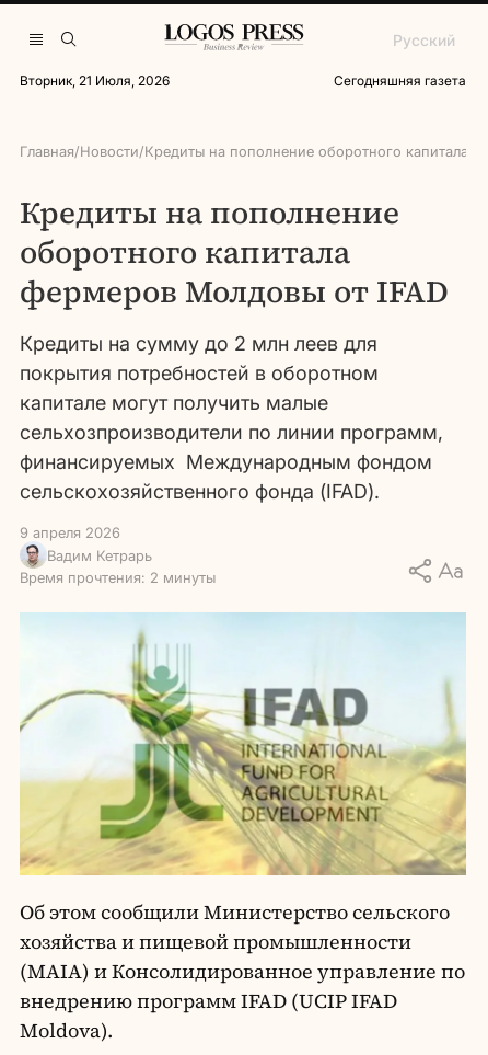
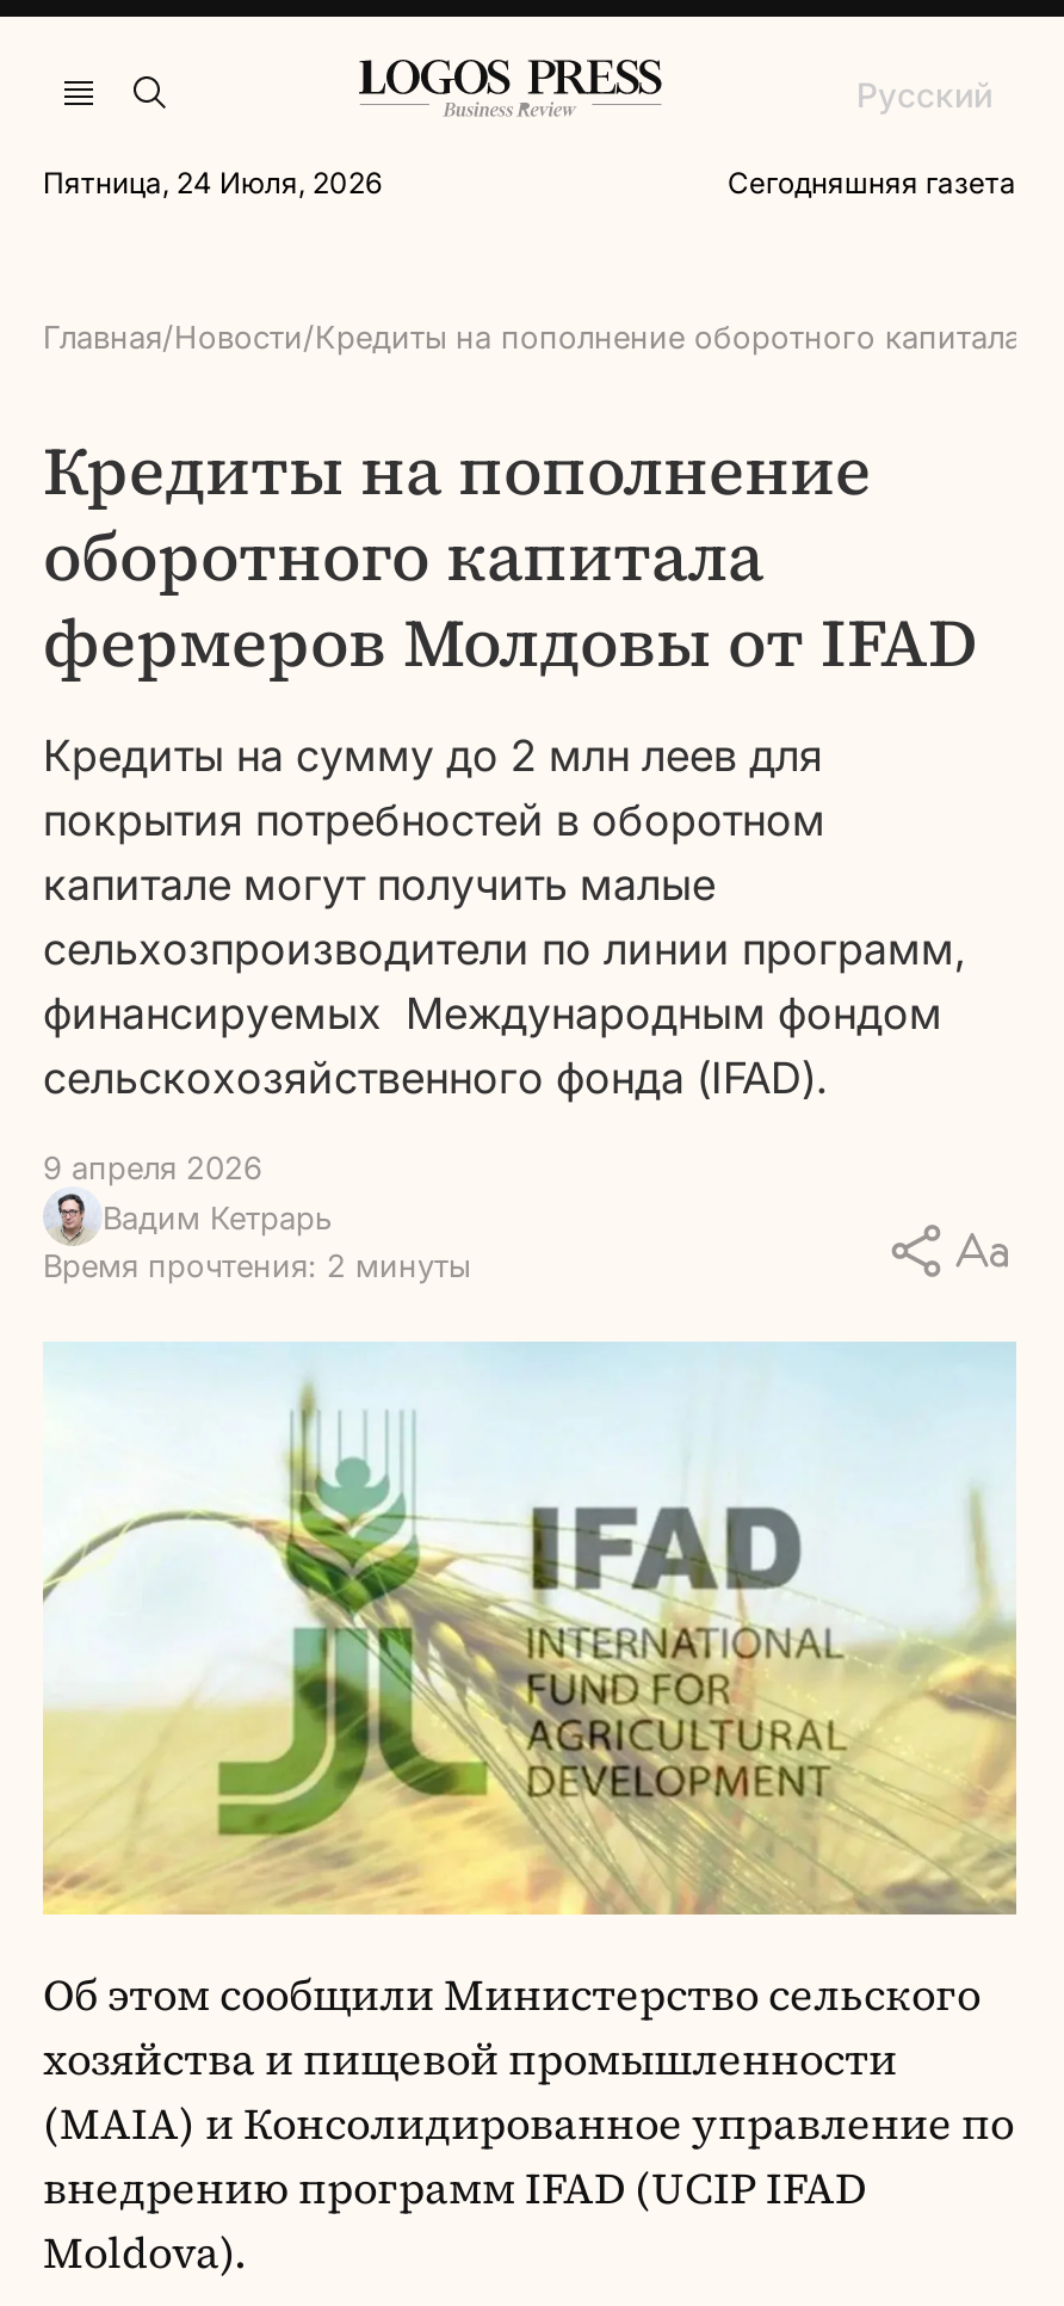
- Вторник, 21 Июля, 2026
+ Пятница, 24 Июля, 2026
